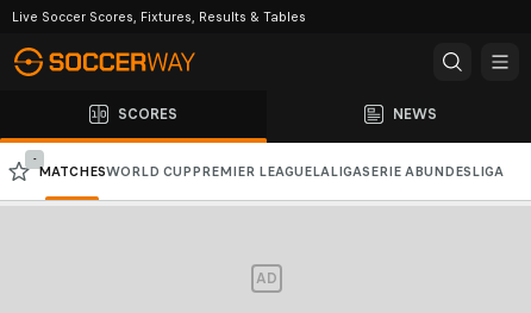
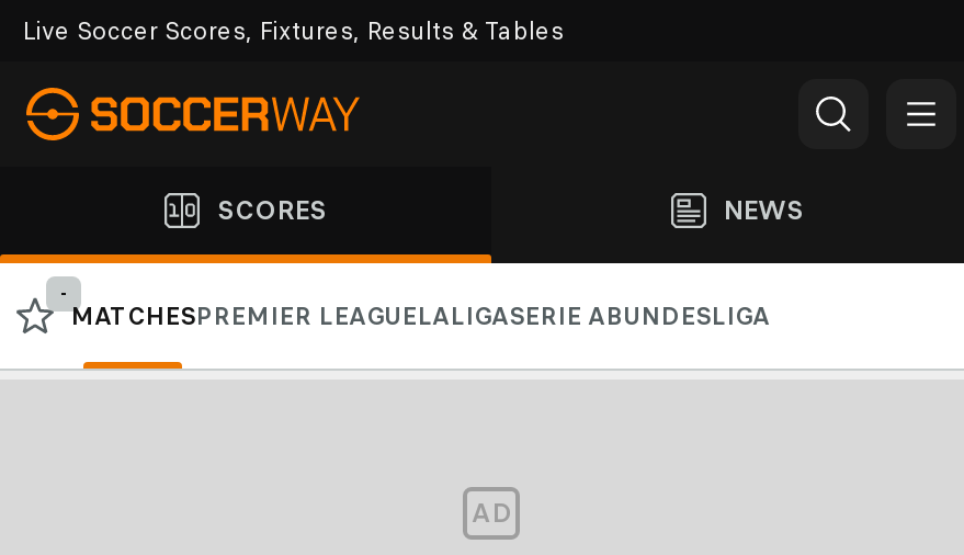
- MATCHESWORLD CUP PREMIER LEAGUELALIGASERIE A BUNDESLIGA
+ MATCHESPREMIER LEAGUELALIGASERIE ABUNDESLIGA
